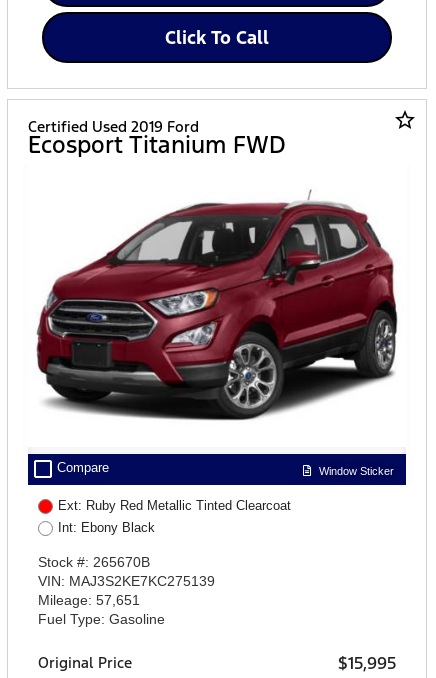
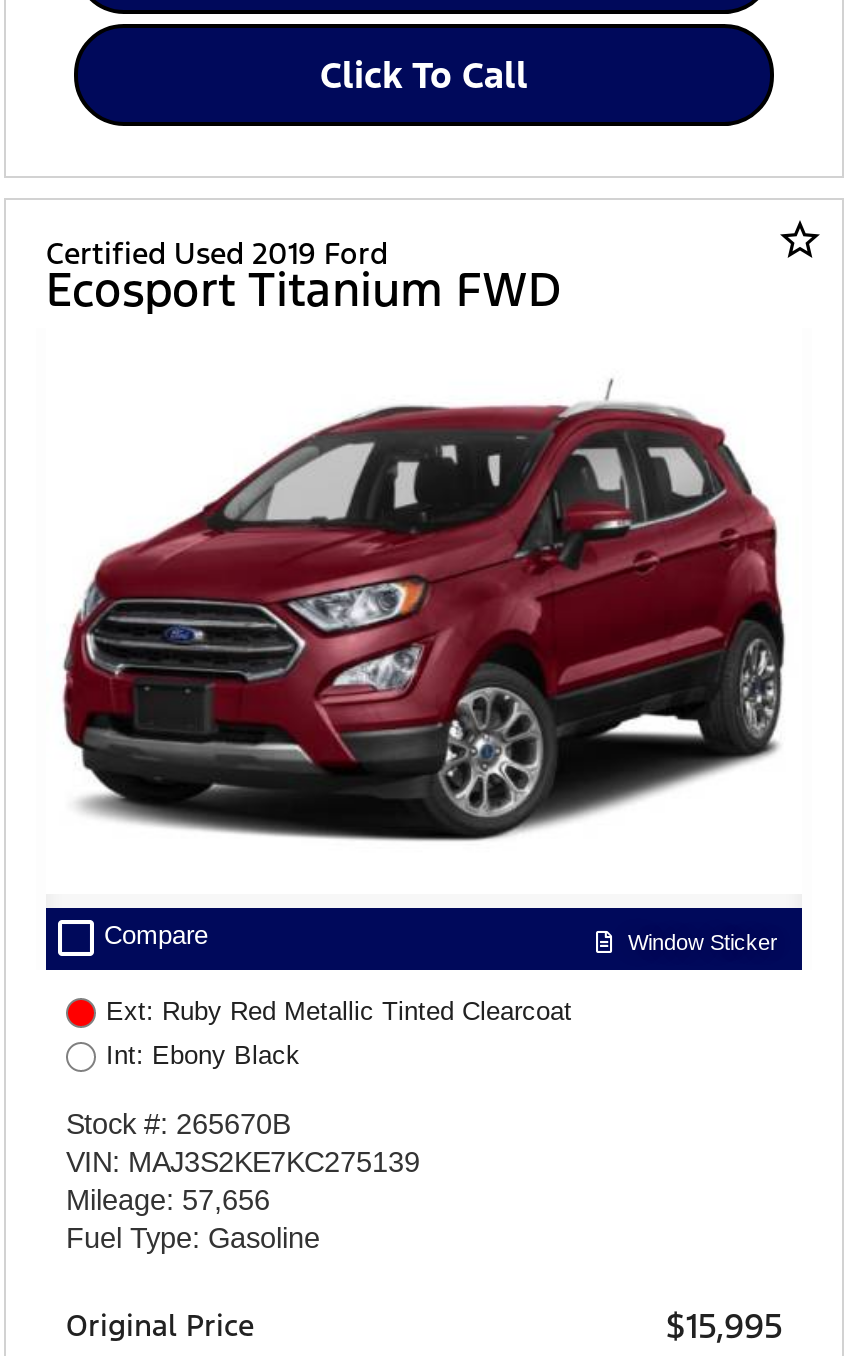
- Mileage: 57,651
+ Mileage: 57,656
